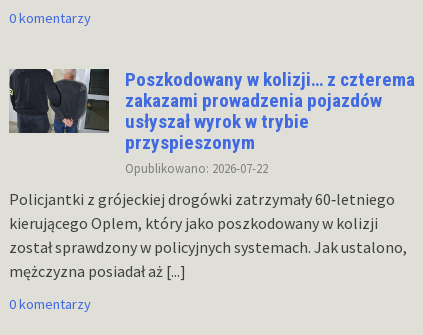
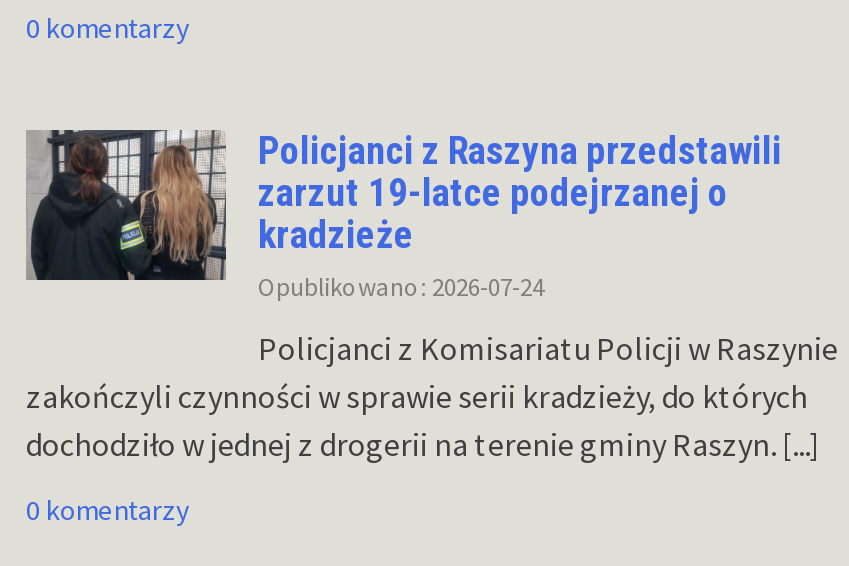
- [image]
- Poszkodowany w kolizji… z czterema
- zakazami prowadzenia pojazdów
- usłyszał wyrok w trybie
- przyspieszonym
- Opublikowano: 2026-07-22
+ [image]
+ Policjanci z Raszyna przedstawili
+ zarzut 19-latce podejrzanej o
+ kradzieże
+ Opublikowano: 2026-07-24

- Policjantki z grójeckiej drogówki zatrzymały 60‑letniego
- kierującego Oplem, który jako poszkodowany w kolizji
- został sprawdzony w policyjnych systemach. Jak ustalono,
- mężczyzna posiadał aż [...]
+ Policjanci z Komisariatu Policji w Raszynie
+ zakończyli czynności w sprawie serii kradzieży, do których
+ dochodziło w jednej z drogerii na terenie gminy Raszyn. [...]
